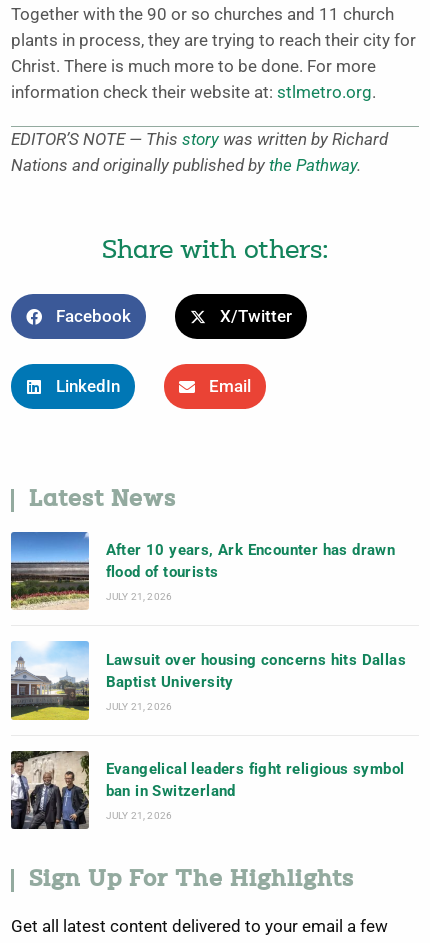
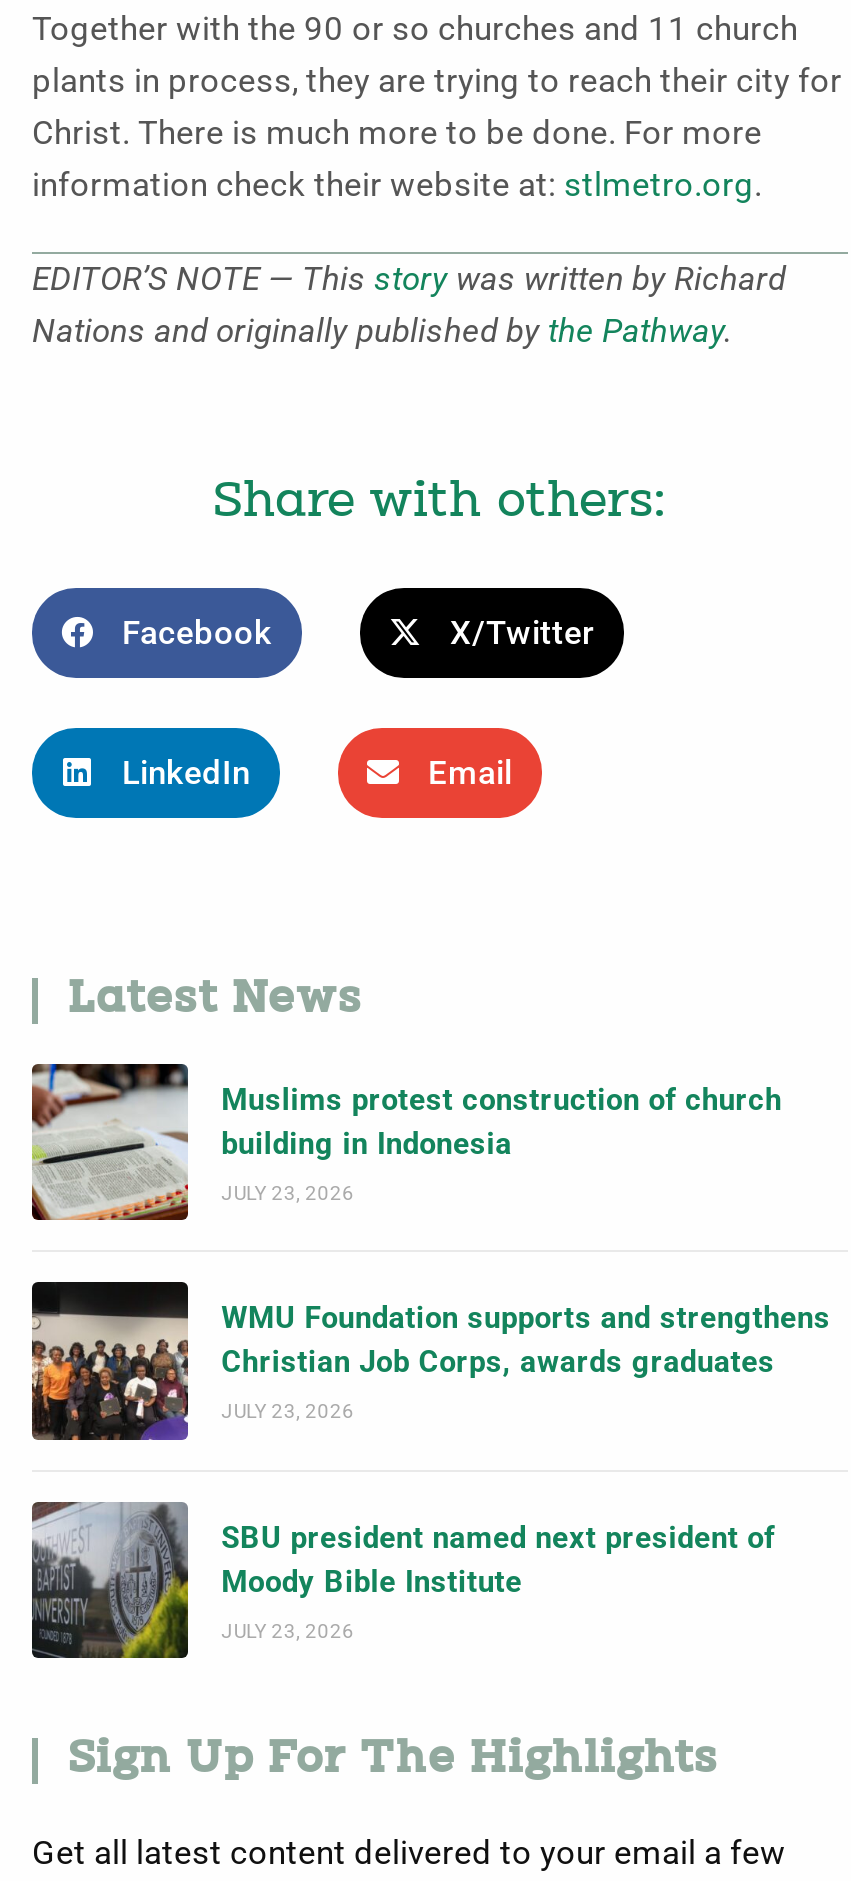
- [image]
- After 10 years, Ark Encounter has drawn
- flood of tourists
+ [image]
+ Muslims protest construction of church
+ building in Indonesia

- JULY 21, 2026
+ JULY 23, 2026

- [image]
- Lawsuit over housing concerns hits Dallas
- Baptist University
+ [image]
+ WMU Foundation supports and strengthens
+ Christian Job Corps, awards graduates

- JULY 21, 2026
+ JULY 23, 2026

- [image]
- Evangelical leaders fight religious symbol
- ban in Switzerland
+ [image]
+ SBU president named next president of
+ Moody Bible Institute

- JULY 21, 2026
+ JULY 23, 2026
